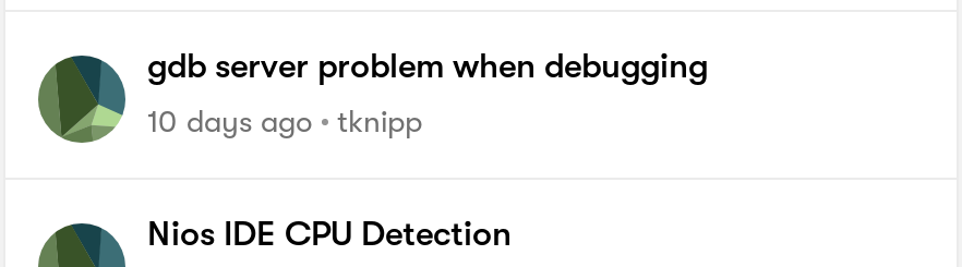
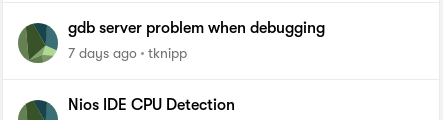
- 10 days ago tknipp
+ 7 days ago tknipp
